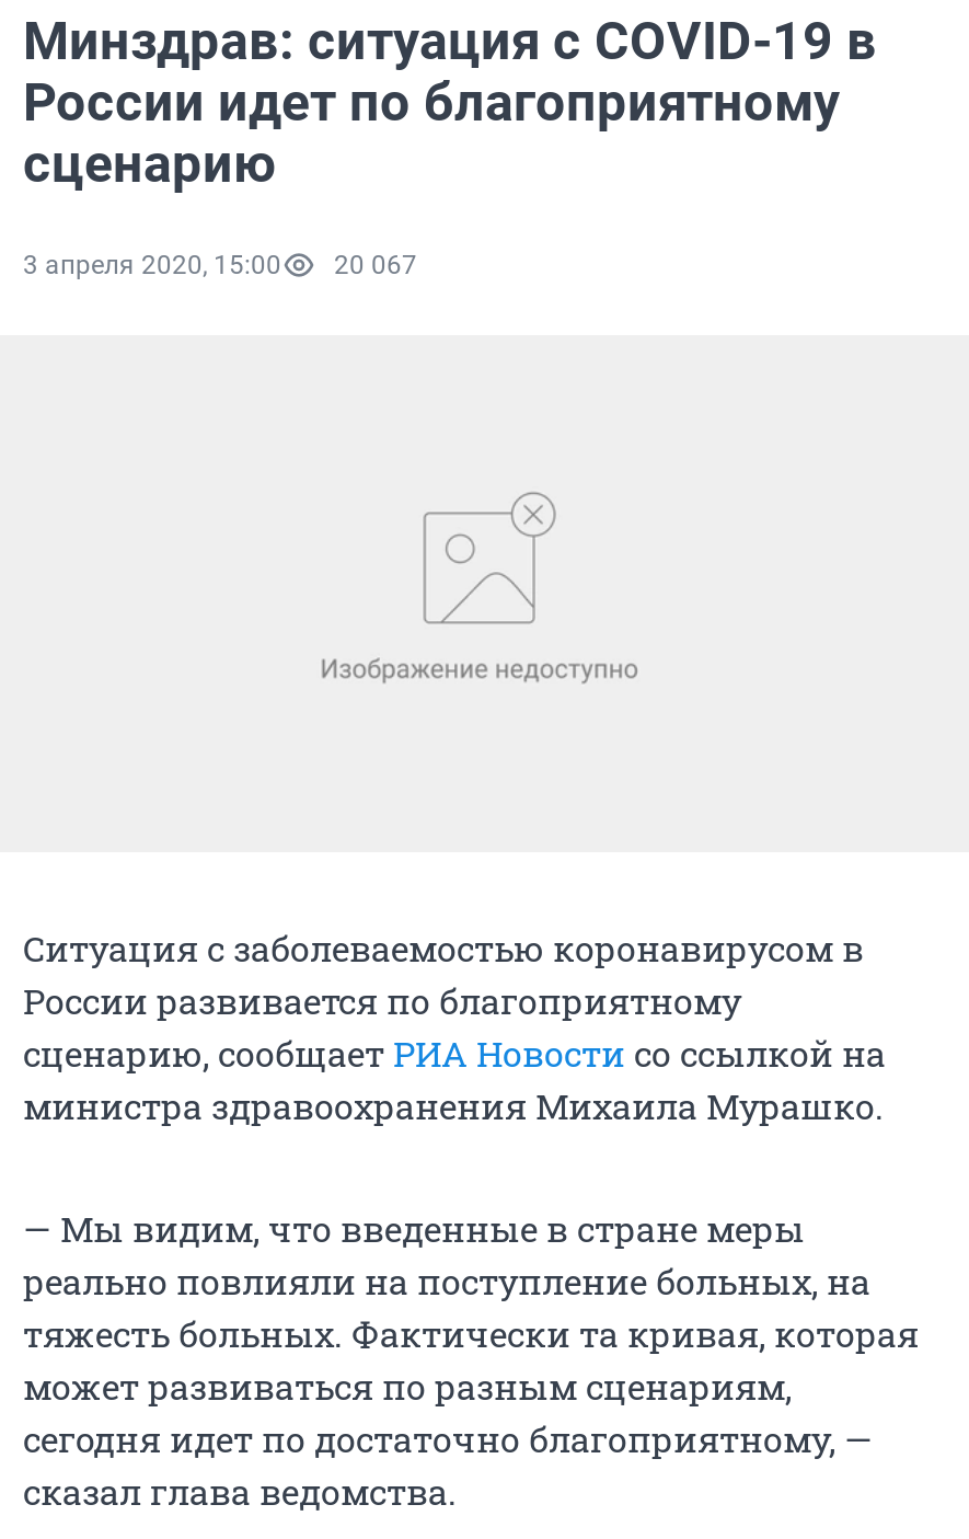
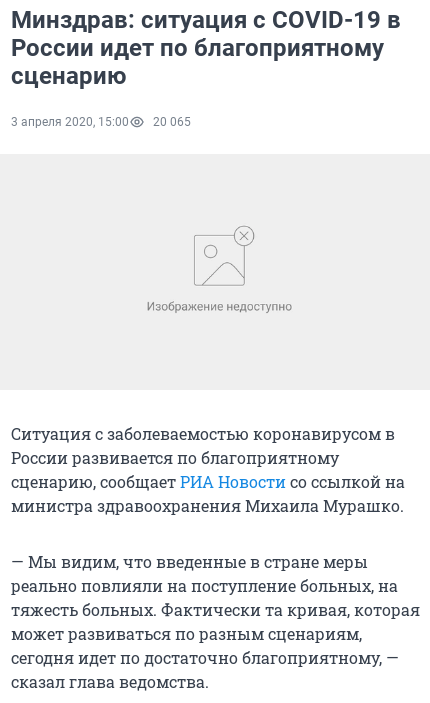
- 3 апреля 2020, 15:00 20 067
+ 3 апреля 2020, 15:00 20 065
